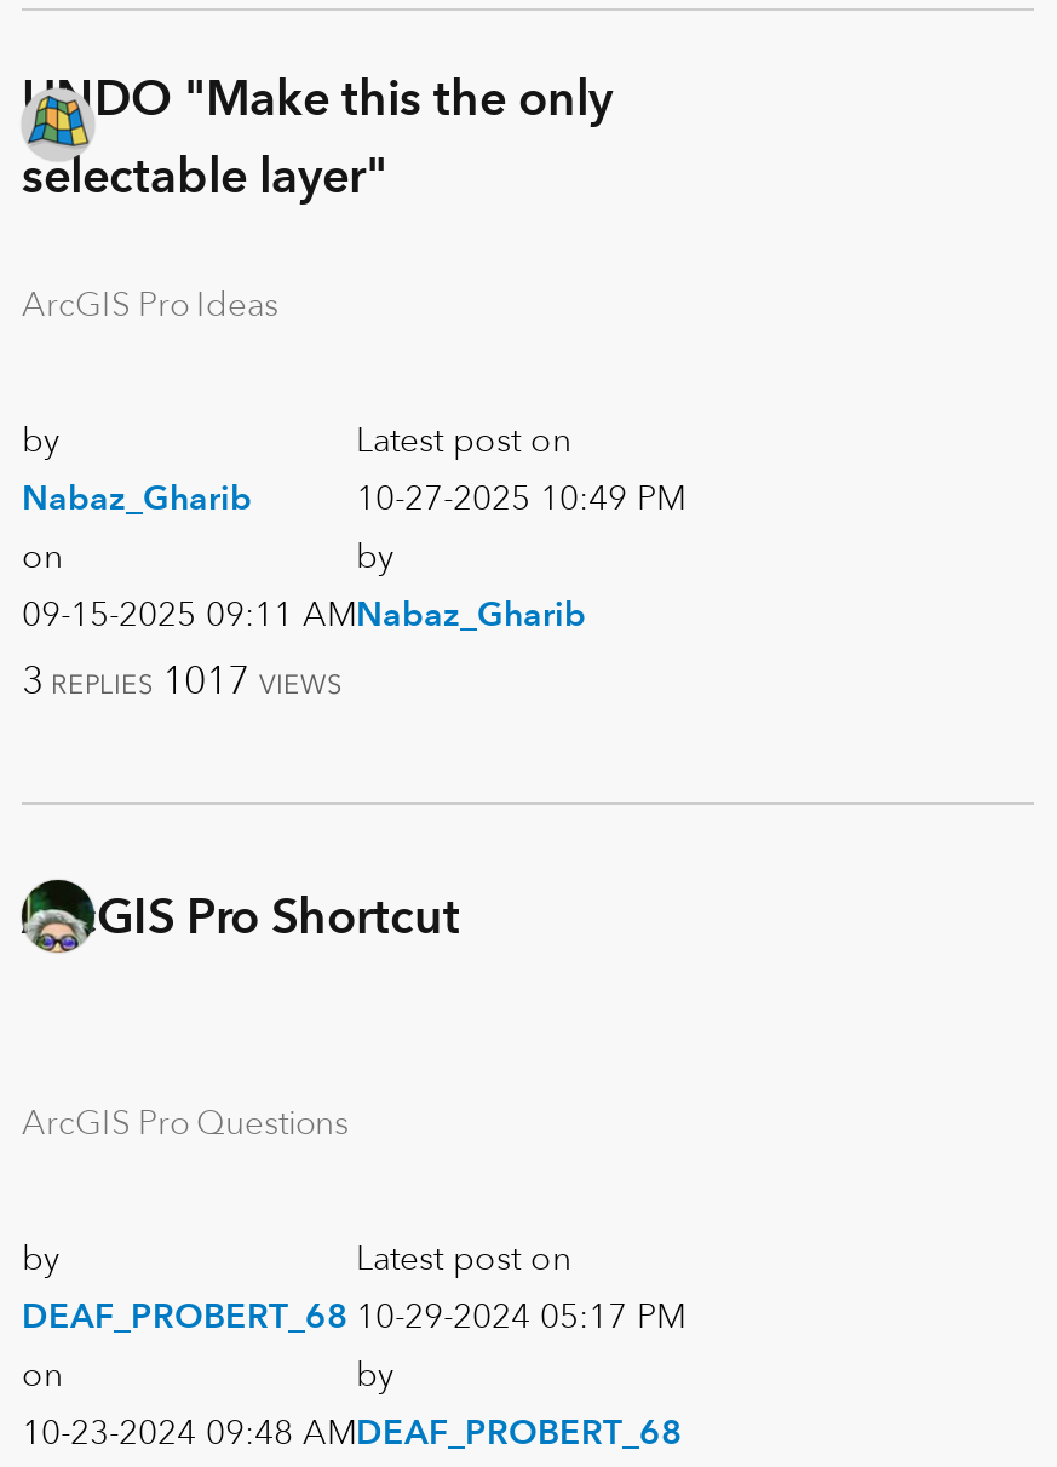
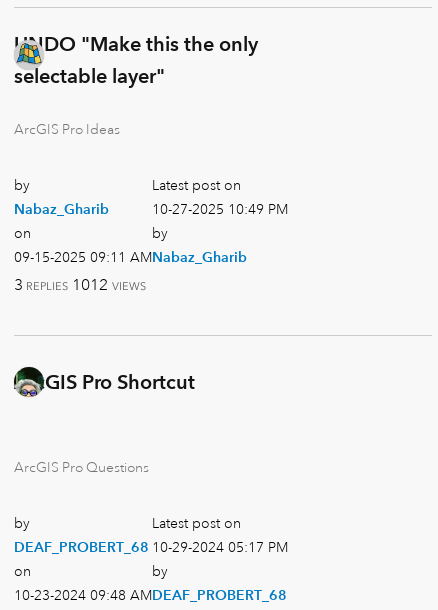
- 3 REPLIES 1017 VIEWS
+ 3 REPLIES 1012 VIEWS
